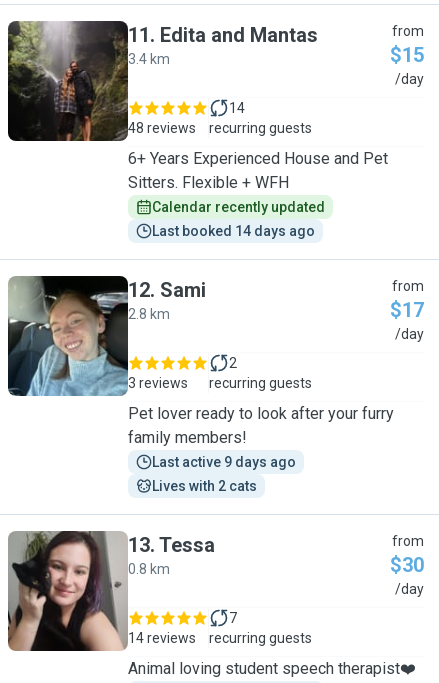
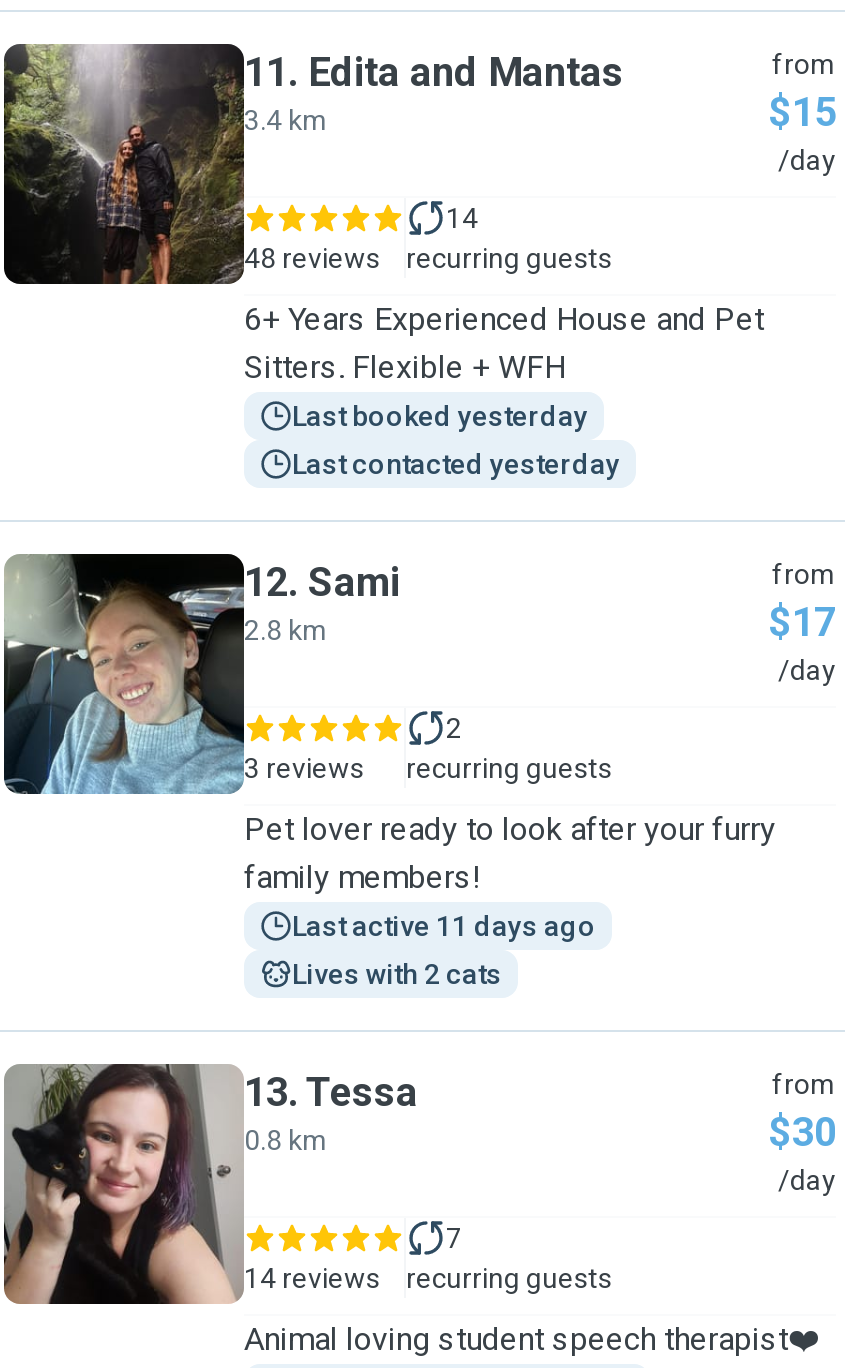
- Calendar recently updated
+ Last booked yesterday

- Last booked 14 days ago
+ Last contacted yesterday

- Last active 9 days ago
+ Last active 11 days ago
